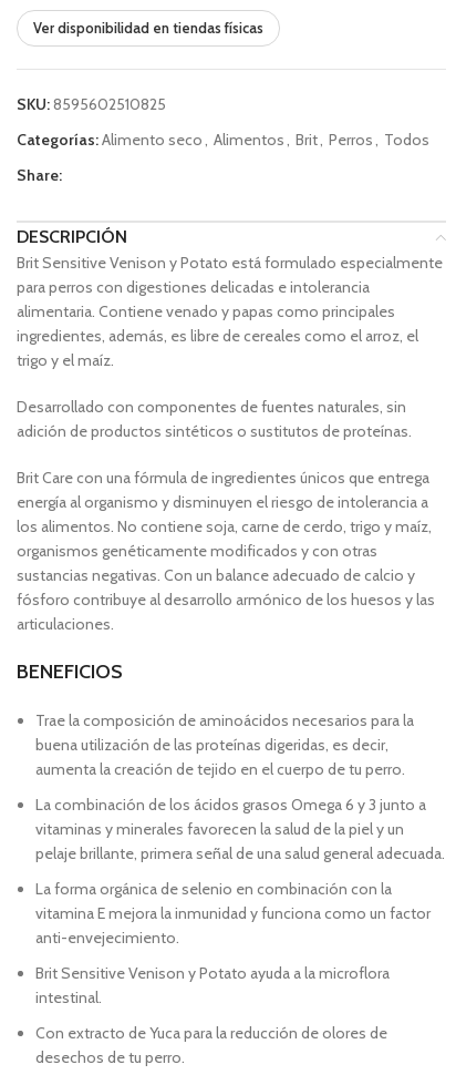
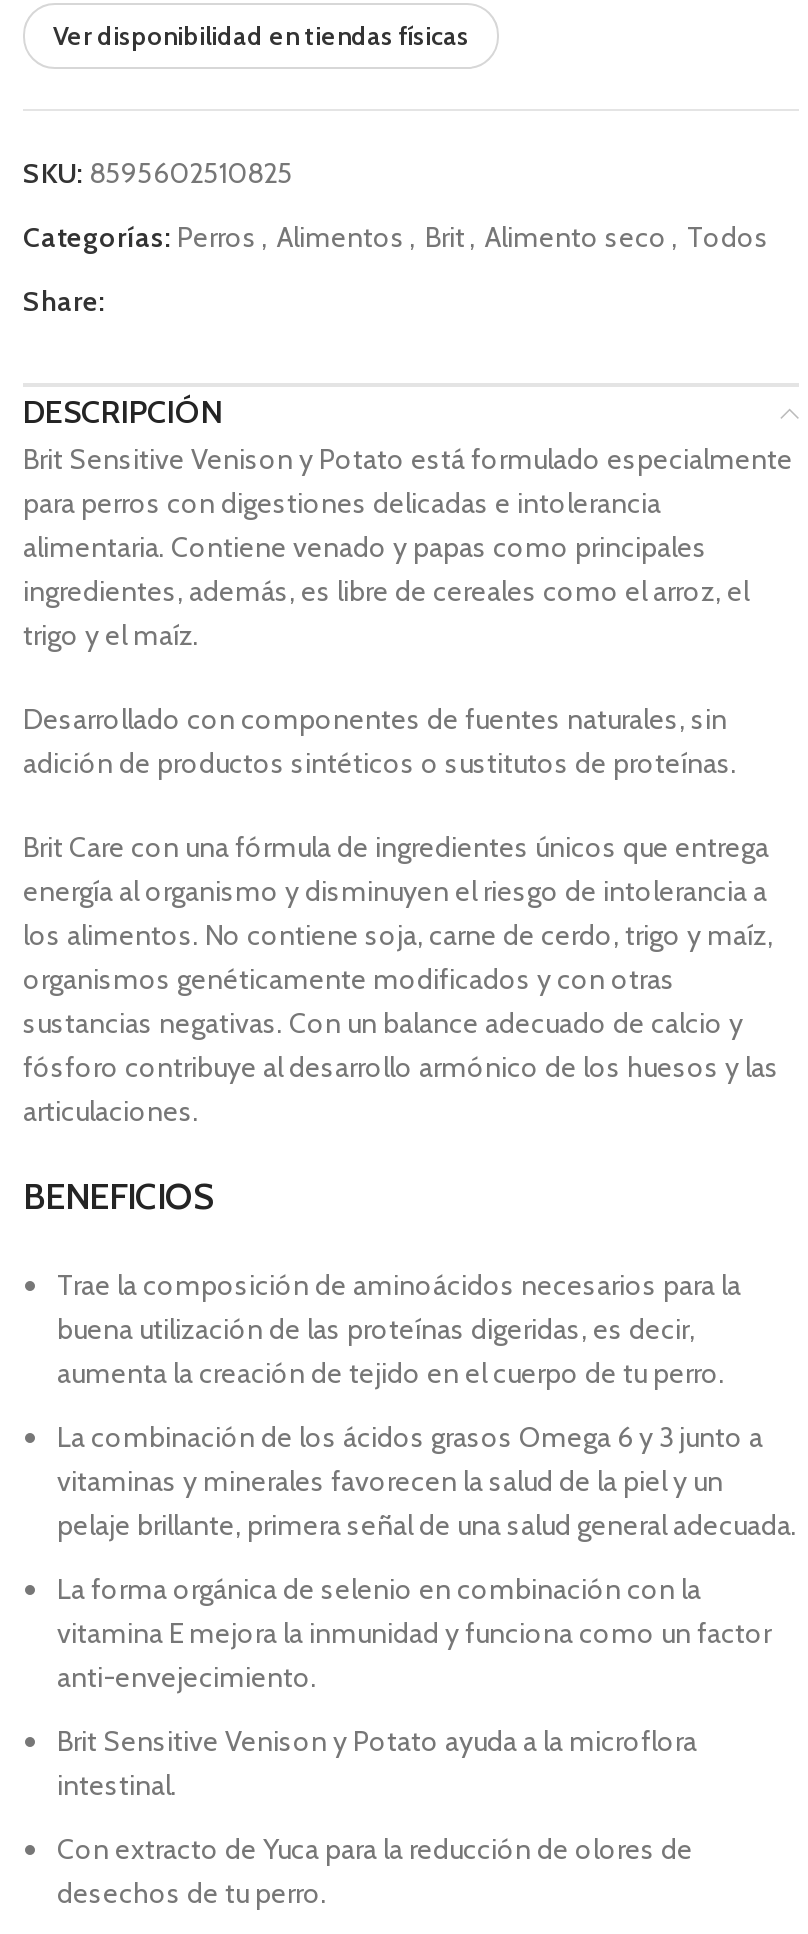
- Categorías: Alimento seco , Alimentos , Brit , Perros , Todos
+ Categorías: Perros , Alimentos , Brit , Alimento seco , Todos
